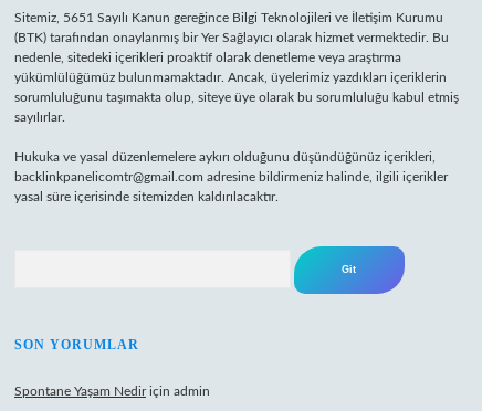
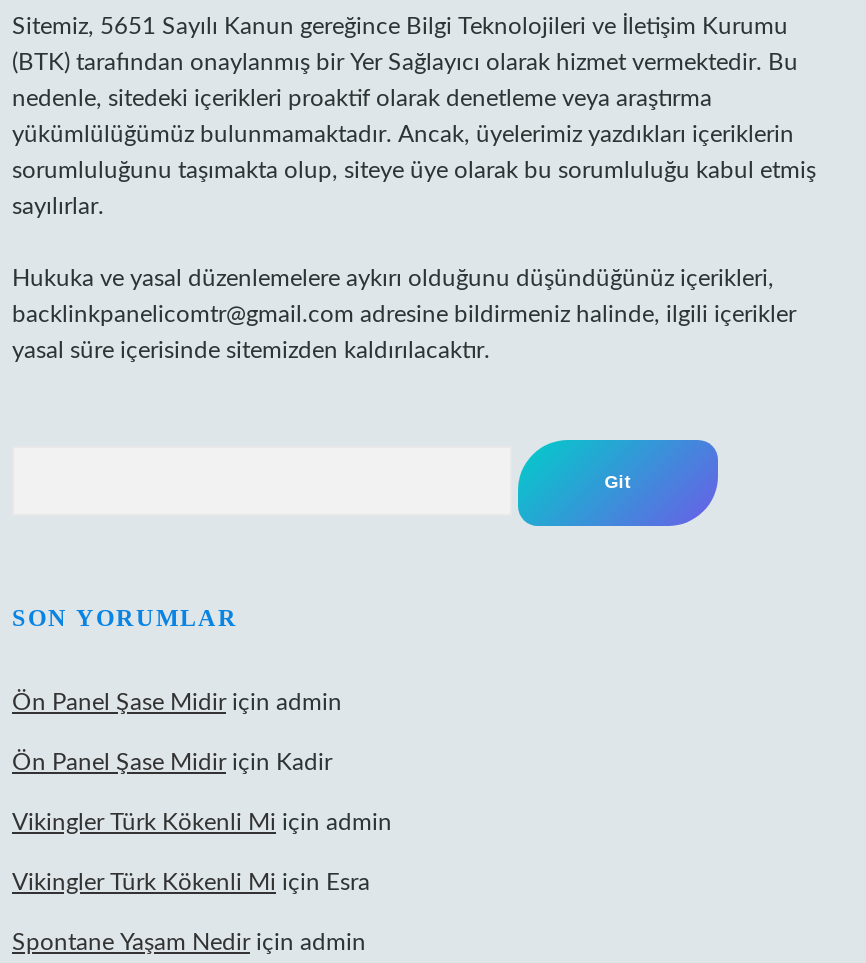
+ Ön Panel Şase Midir için admin
+ Ön Panel Şase Midir için Kadir
+ Vikingler Türk Kökenli Mi için admin
+ Vikingler Türk Kökenli Mi için Esra
